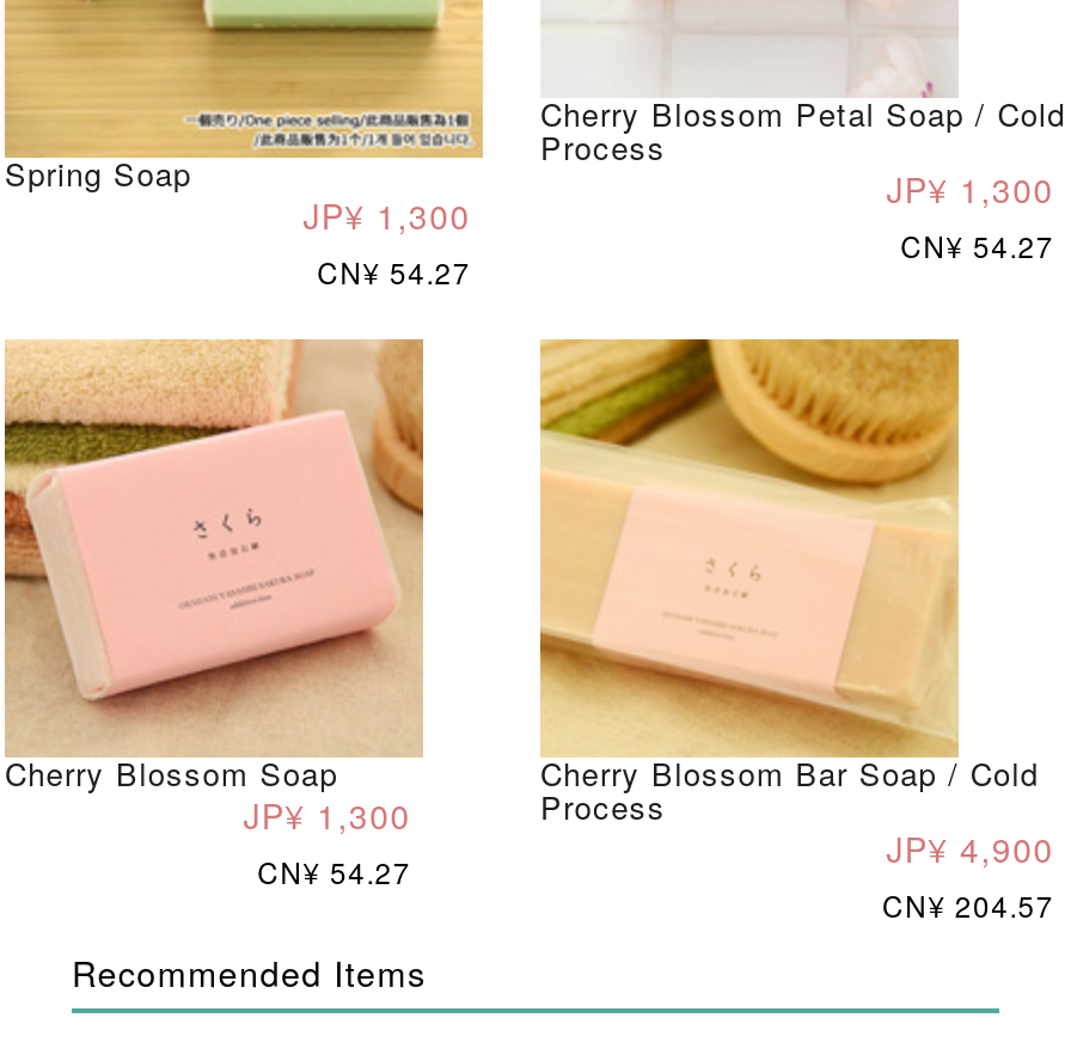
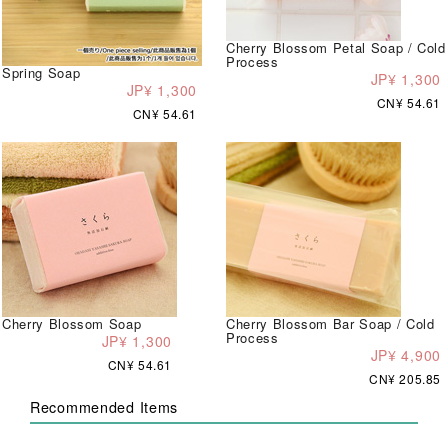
- CN¥ 54.27
+ CN¥ 54.61

- CN¥ 54.27
+ CN¥ 54.61

- CN¥ 54.27
+ CN¥ 54.61

- CN¥ 204.57
+ CN¥ 205.85
